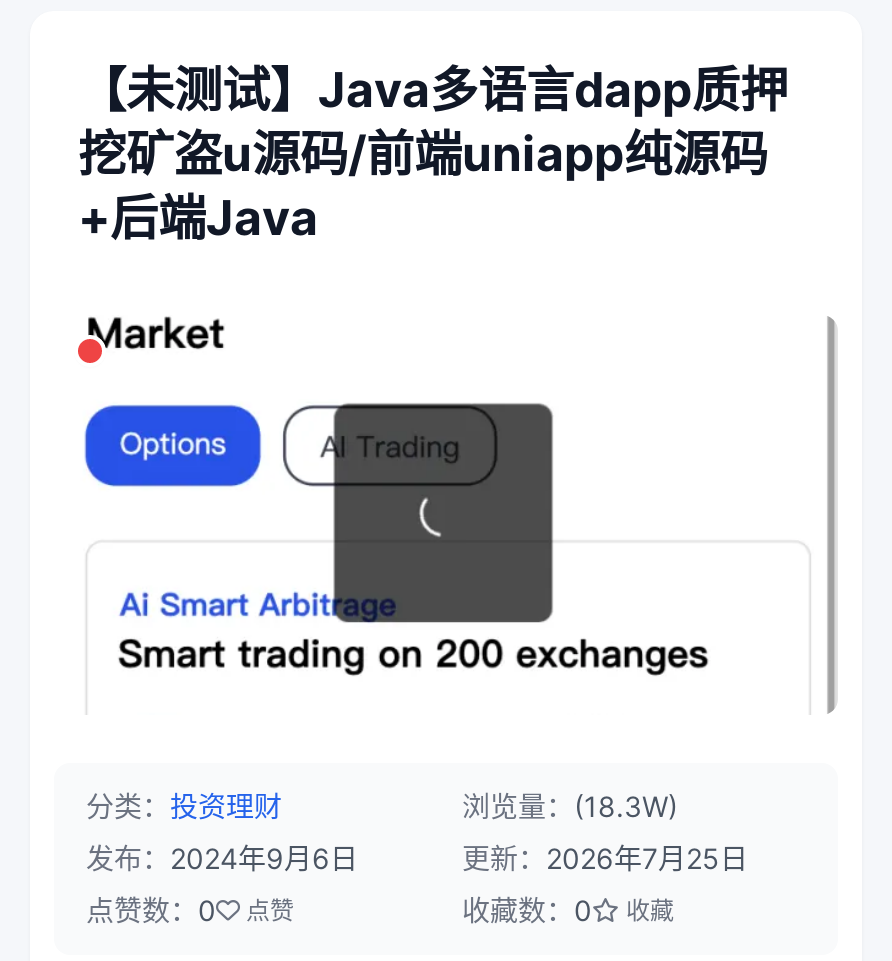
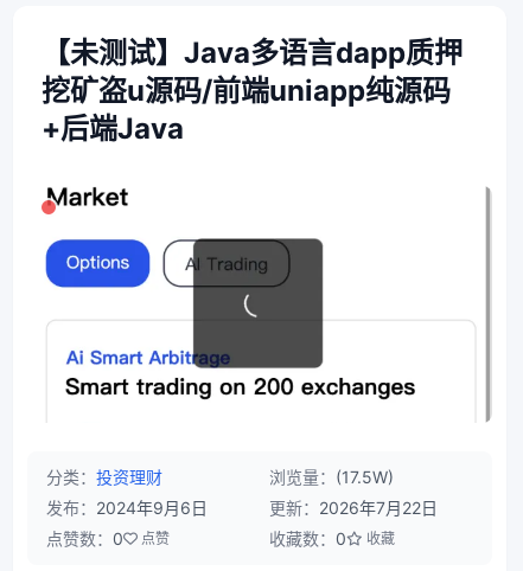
- 浏览量：(18.3W)
+ 浏览量：(17.5W)

- 更新：2026年7月25日
+ 更新：2026年7月22日
